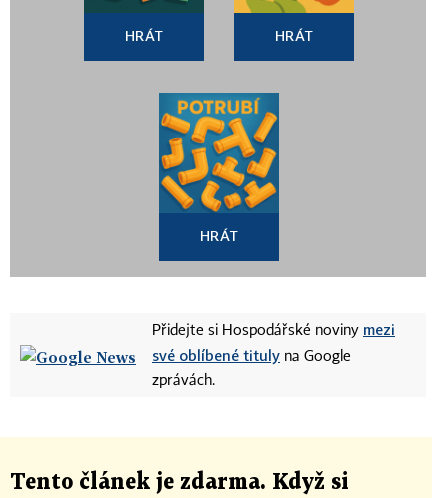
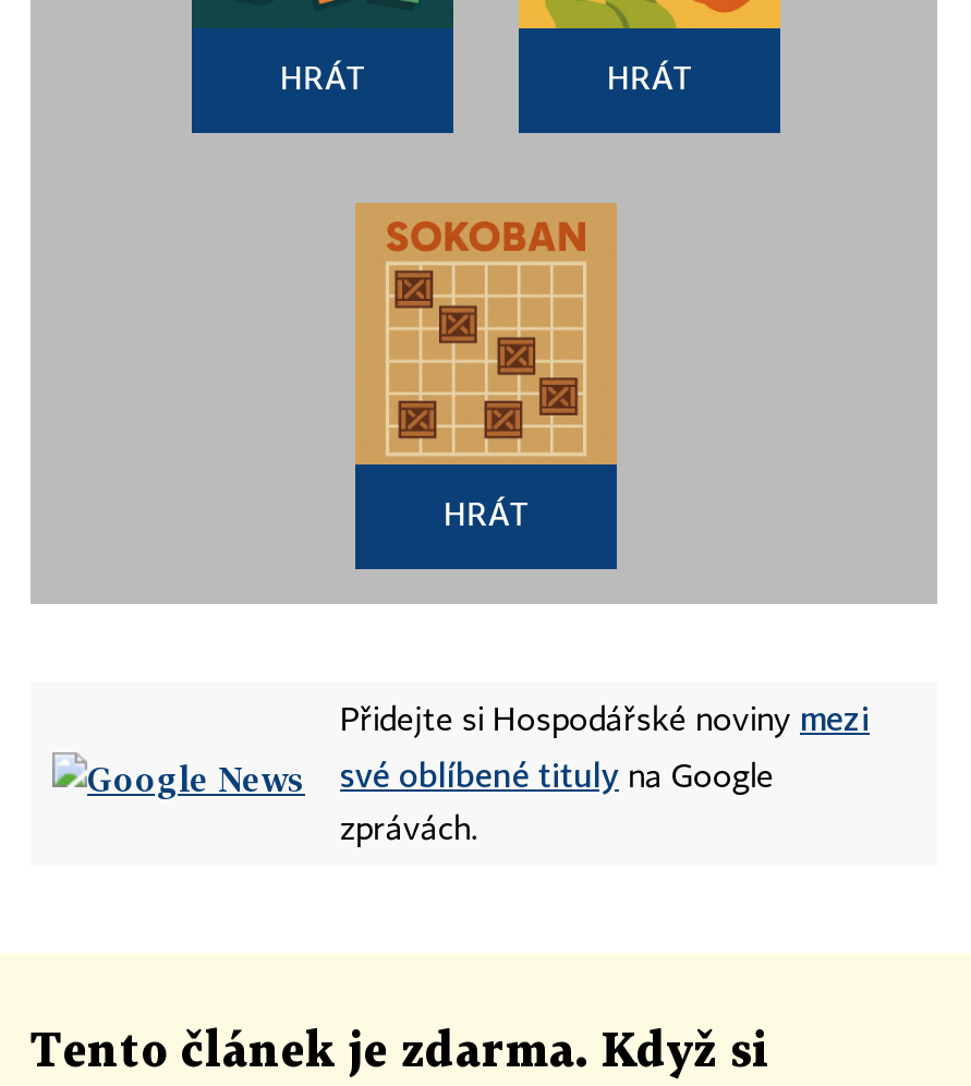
- [image]
+ [image]
